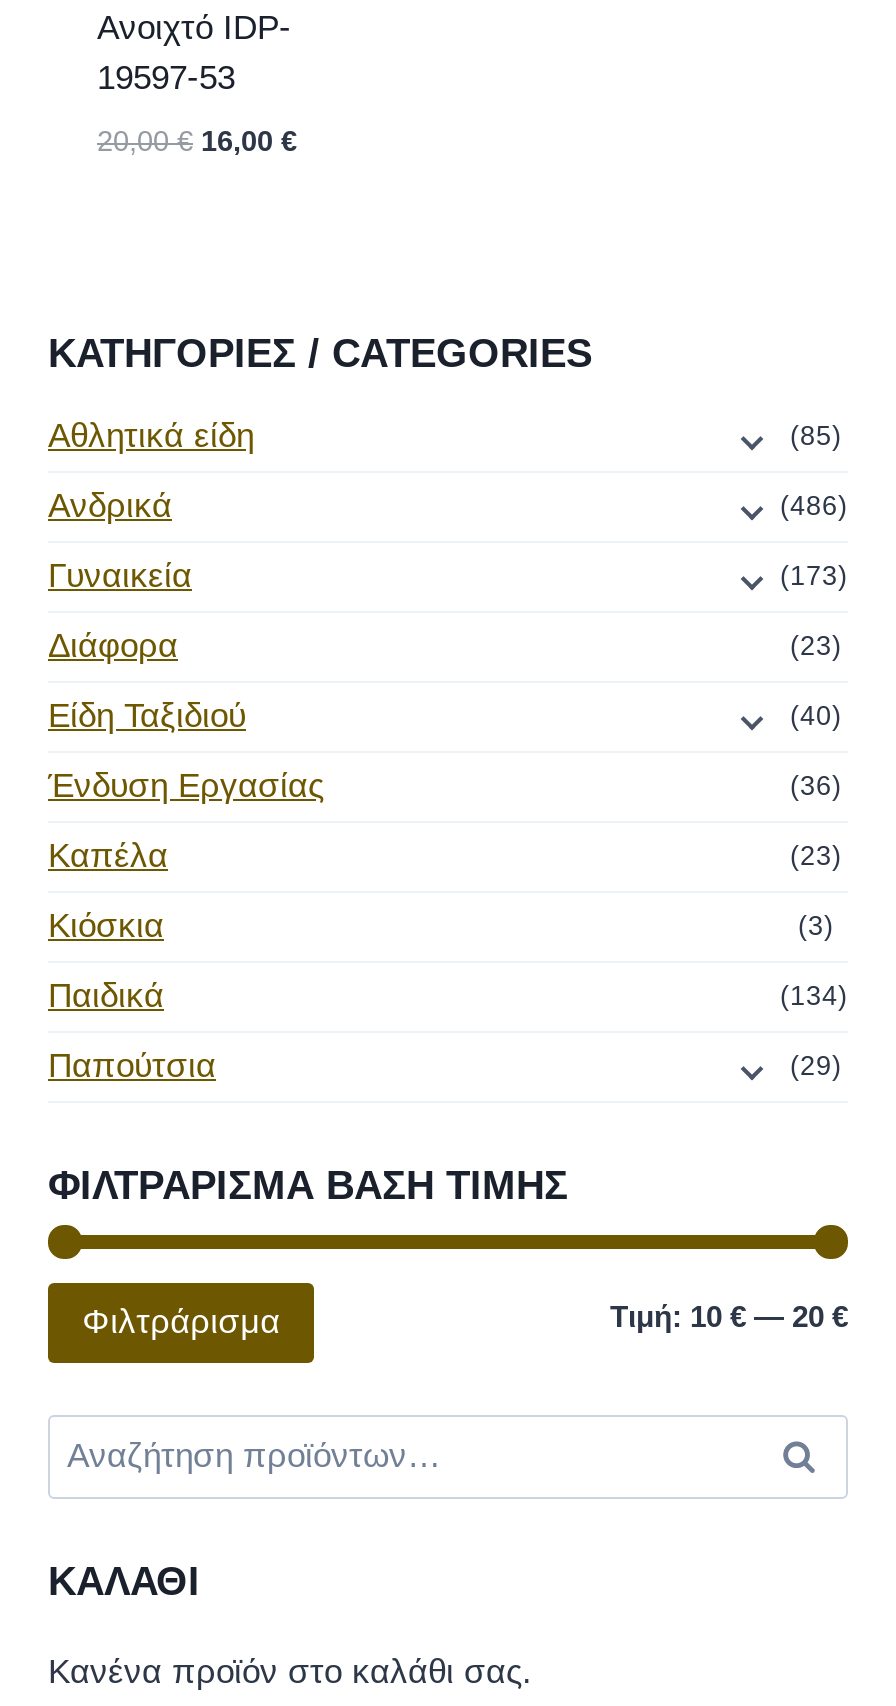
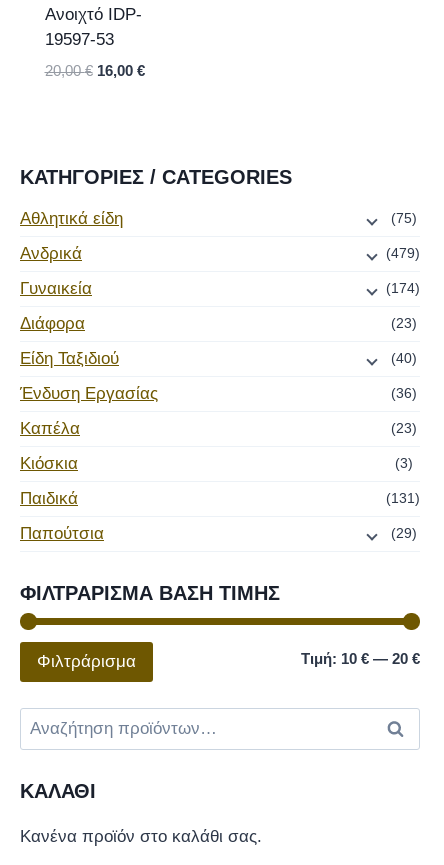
- (85)
+ (75)

- (486)
+ (479)

- (173)
+ (174)

- (134)
+ (131)
